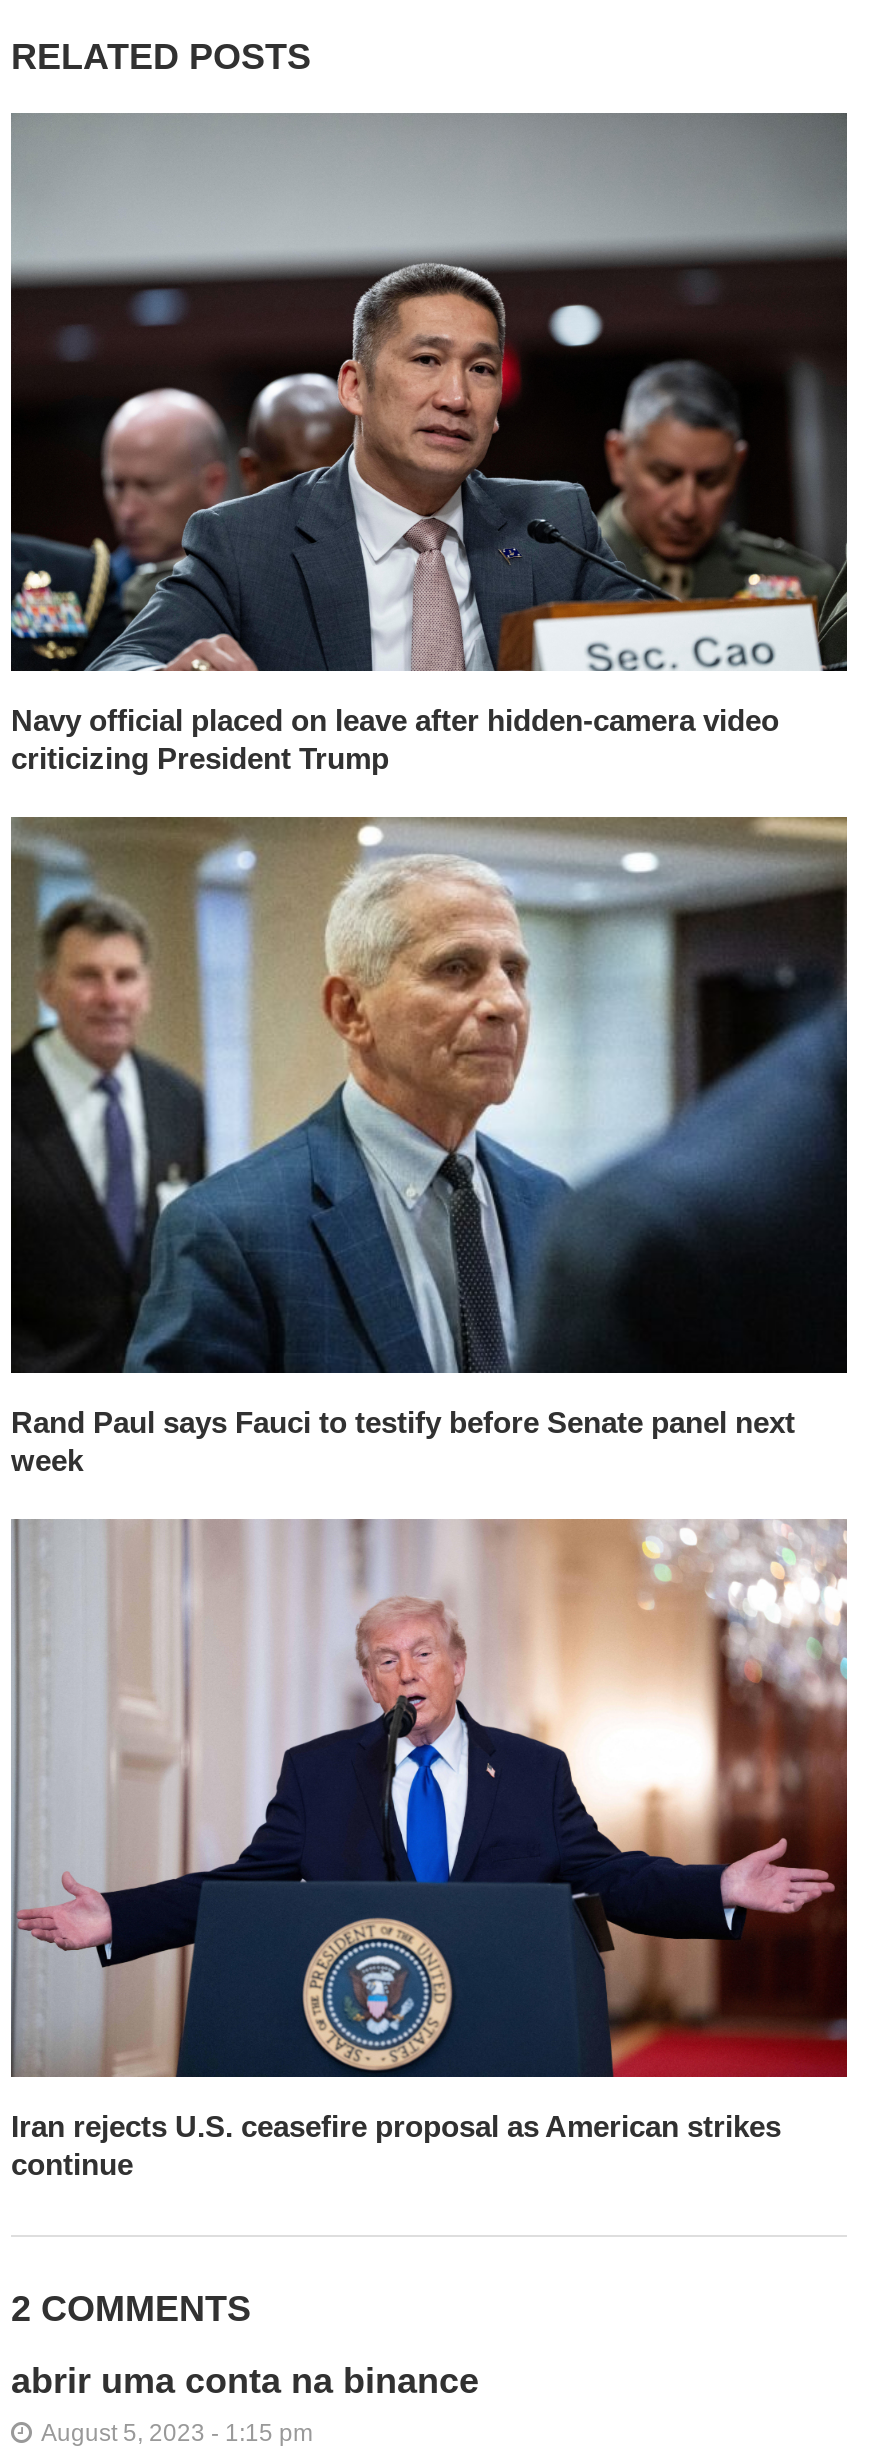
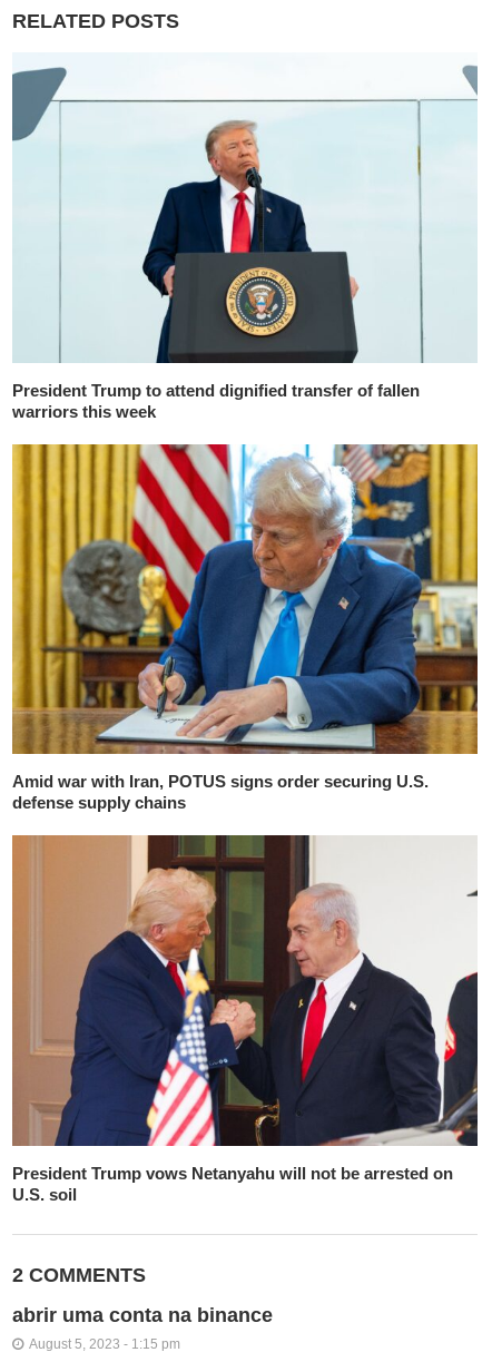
- [image]
- Navy official placed on leave after hidden-camera video
- criticizing President Trump
+ [image]
+ President Trump to attend dignified transfer of fallen
+ warriors this week

- [image]
- Rand Paul says Fauci to testify before Senate panel next
- week
+ [image]
+ Amid war with Iran, POTUS signs order securing U.S.
+ defense supply chains

- [image]
- Iran rejects U.S. ceasefire proposal as American strikes
- continue
+ [image]
+ President Trump vows Netanyahu will not be arrested on
+ U.S. soil
